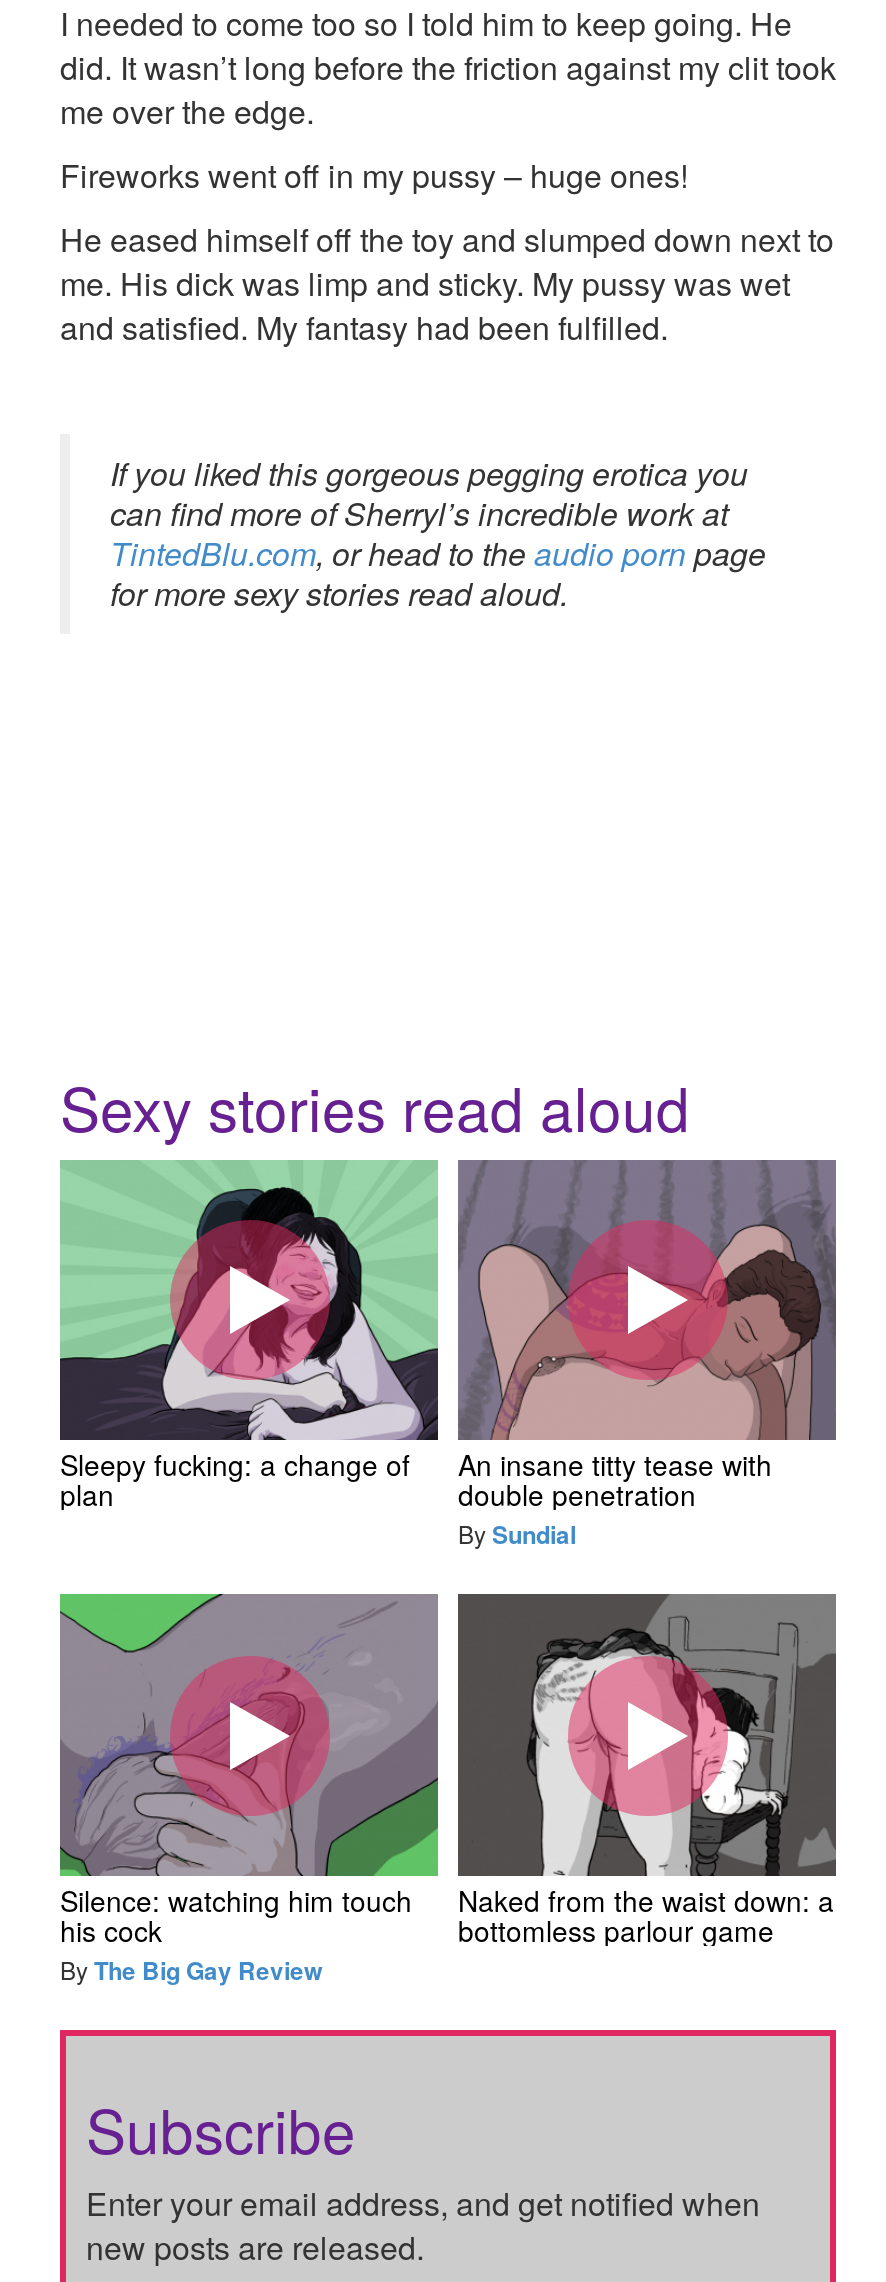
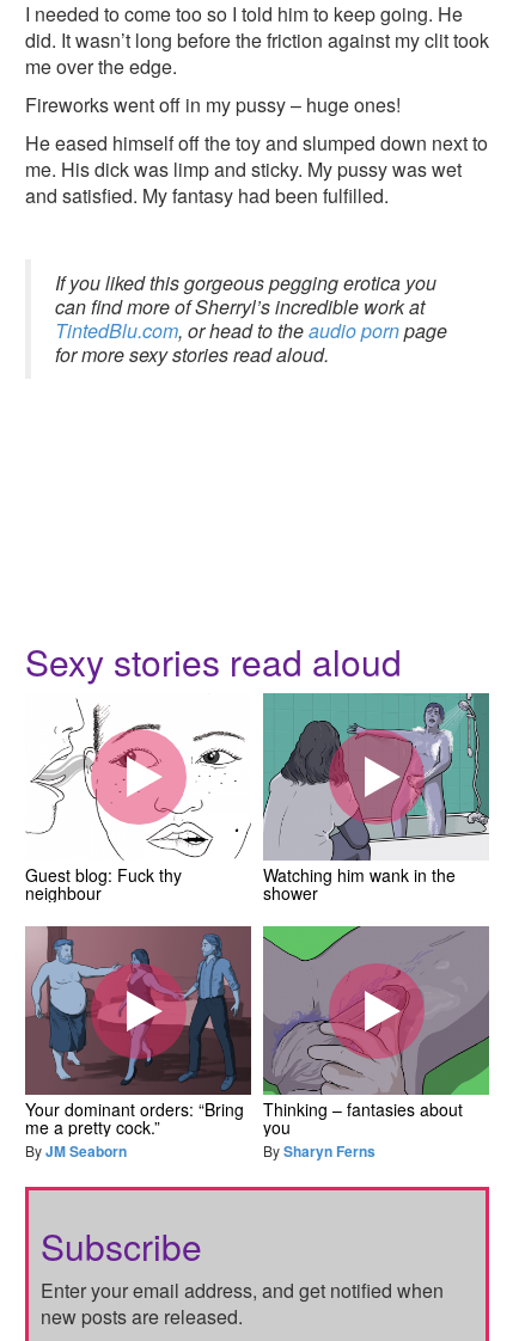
- [image]
- Sleepy fucking: a change of
- plan
+ [image]
+ Guest blog: Fuck thy
+ neighbour

- [image]
- An insane titty tease with
- double penetration
- By Sundial
+ [image]
+ Watching him wank in the
+ shower

- [image]
- Silence: watching him touch
- his cock
- By The Big Gay Review
+ [image]
+ Your dominant orders: “Bring
+ me a pretty cock.”
+ By JM Seaborn

- [image]
- Naked from the waist down: a
- bottomless parlour game
+ [image]
+ Thinking – fantasies about
+ you
+ By Sharyn Ferns
